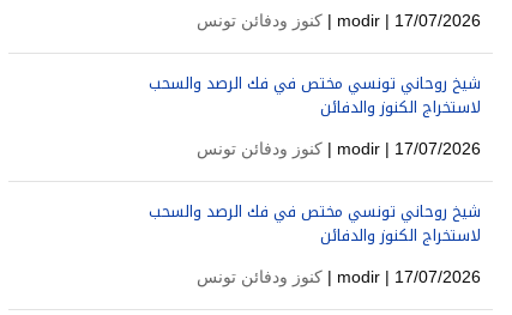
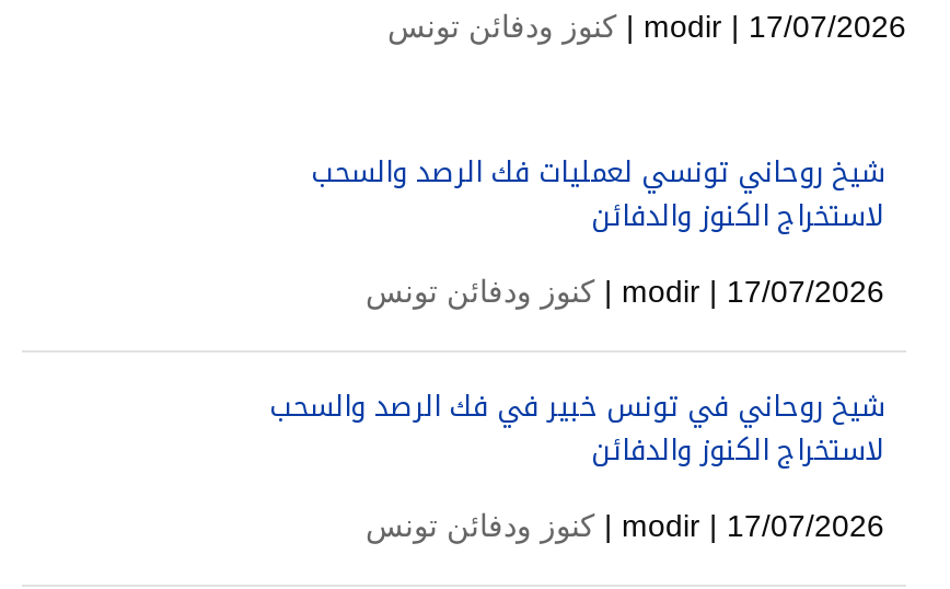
- شيخ روحاني تونسي مختص في فك الرصد والسحب
+ شيخ روحاني تونسي لعمليات فك الرصد والسحب

- شيخ روحاني تونسي مختص في فك الرصد والسحب
+ شيخ روحاني في تونس خبير في فك الرصد والسحب
